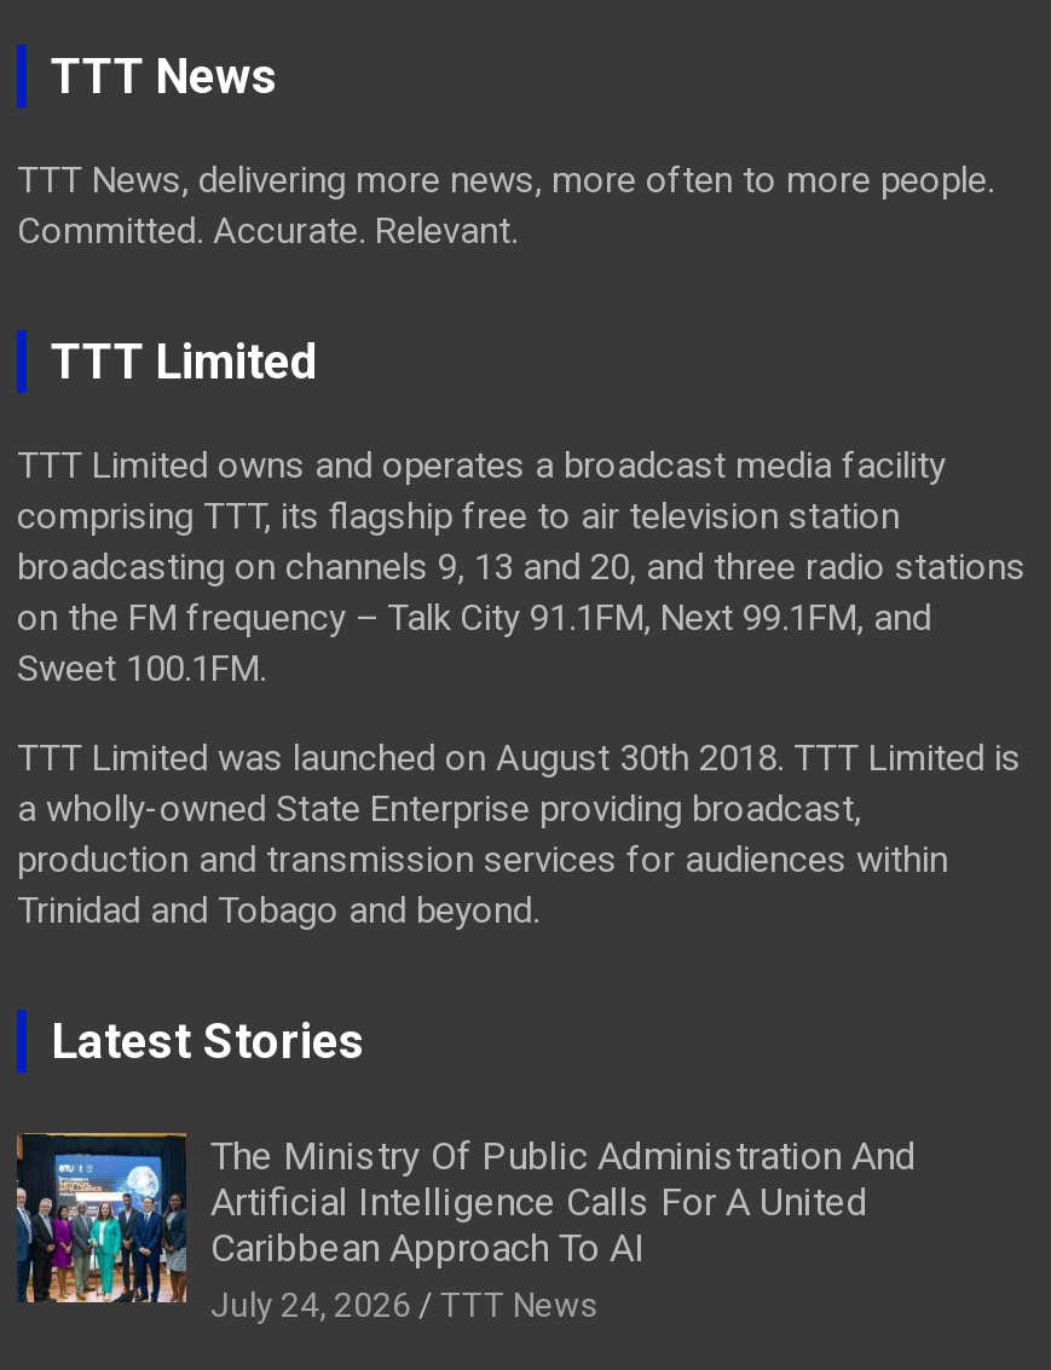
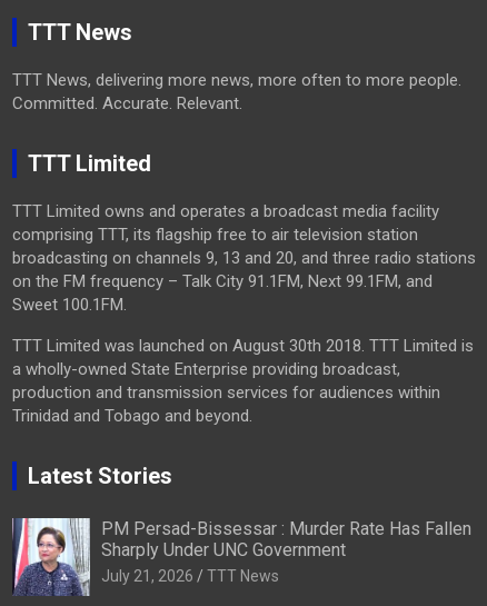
- [image]
- The Ministry Of Public Administration And
- Artificial Intelligence Calls For A United
- Caribbean Approach To AI
- July 24, 2026
+ [image]
+ PM Persad-Bissessar : Murder Rate Has Fallen
+ Sharply Under UNC Government
+ July 21, 2026
